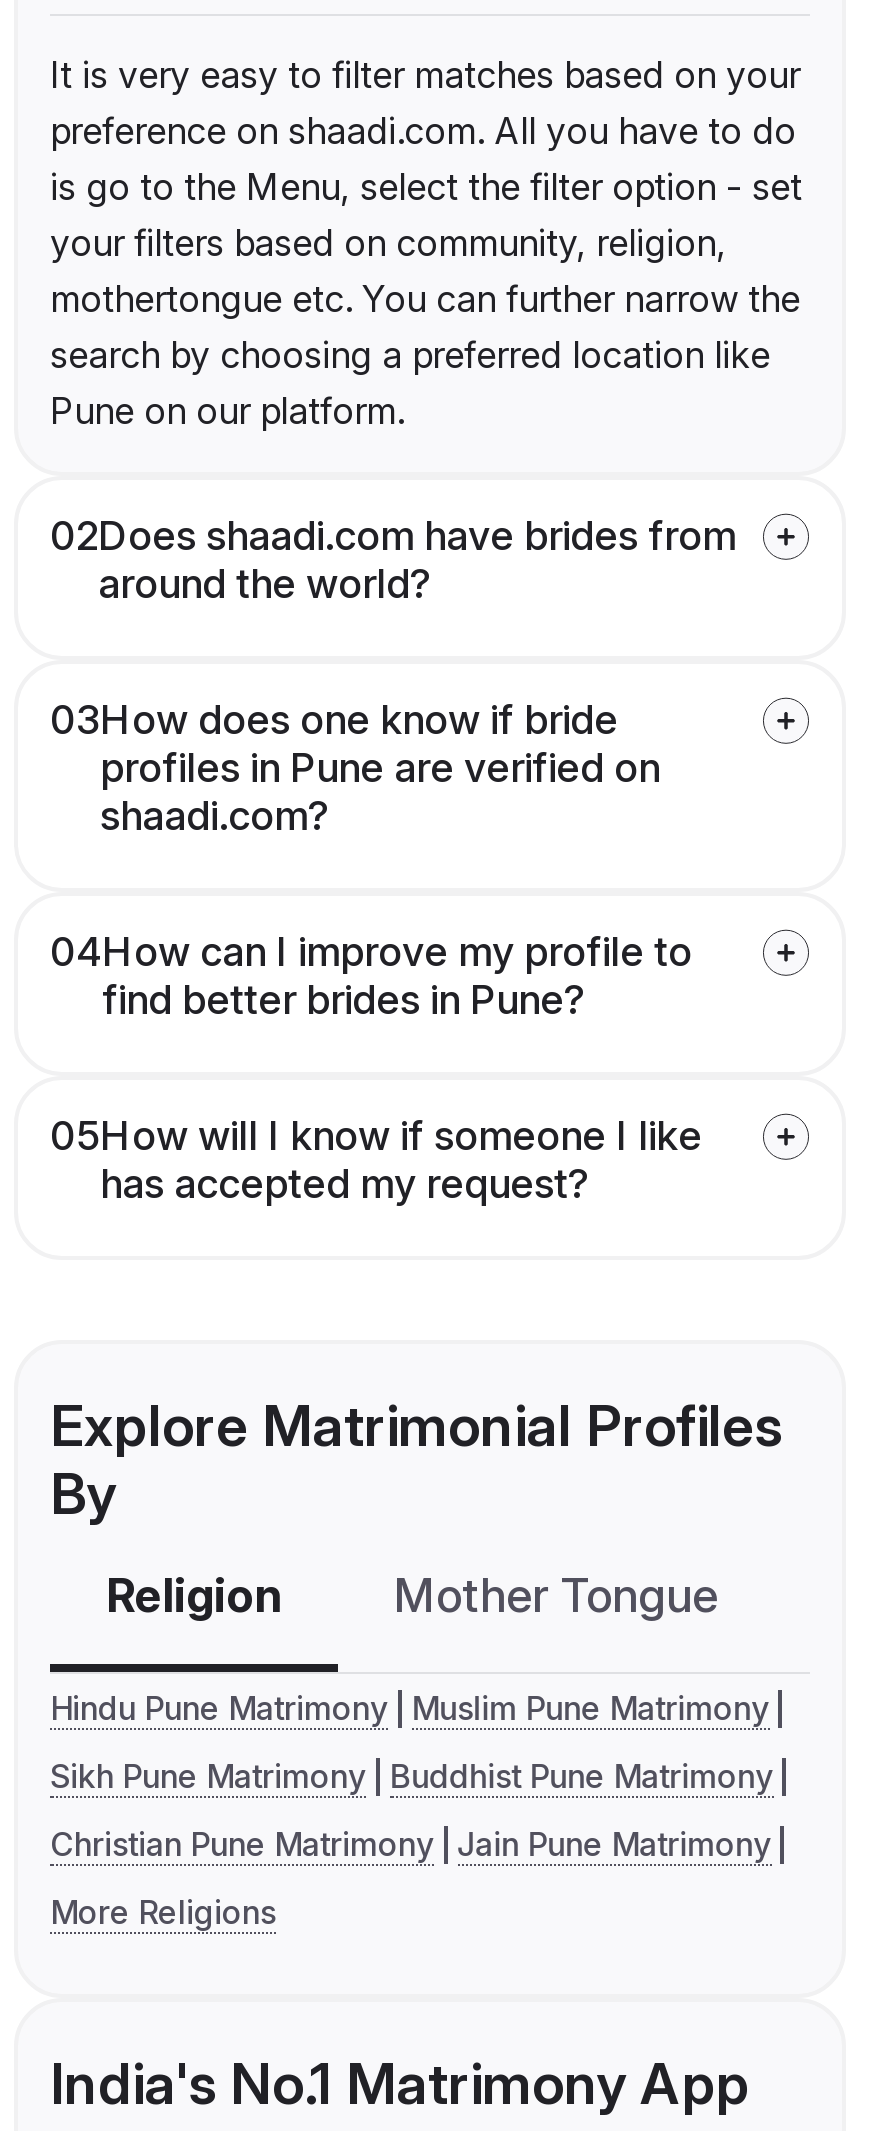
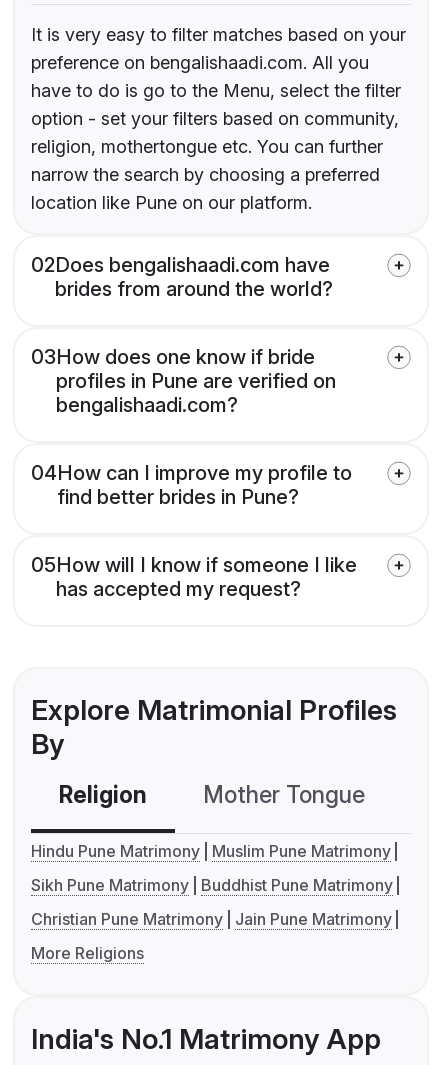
- preference on shaadi.com. All you have to do
- is go to the Menu, select the filter option - set
- your filters based on community, religion,
- mothertongue etc. You can further narrow the
- search by choosing a preferred location like
- Pune on our platform.
+ preference on bengalishaadi.com. All you
+ have to do is go to the Menu, select the filter
+ option - set your filters based on community,
+ religion, mothertongue etc. You can further
+ narrow the search by choosing a preferred
+ location like Pune on our platform.

- 02Does shaadi.com have brides from
- around the world?
+ 02Does bengalishaadi.com have
+ brides from around the world?

- shaadi.com?
+ bengalishaadi.com?
